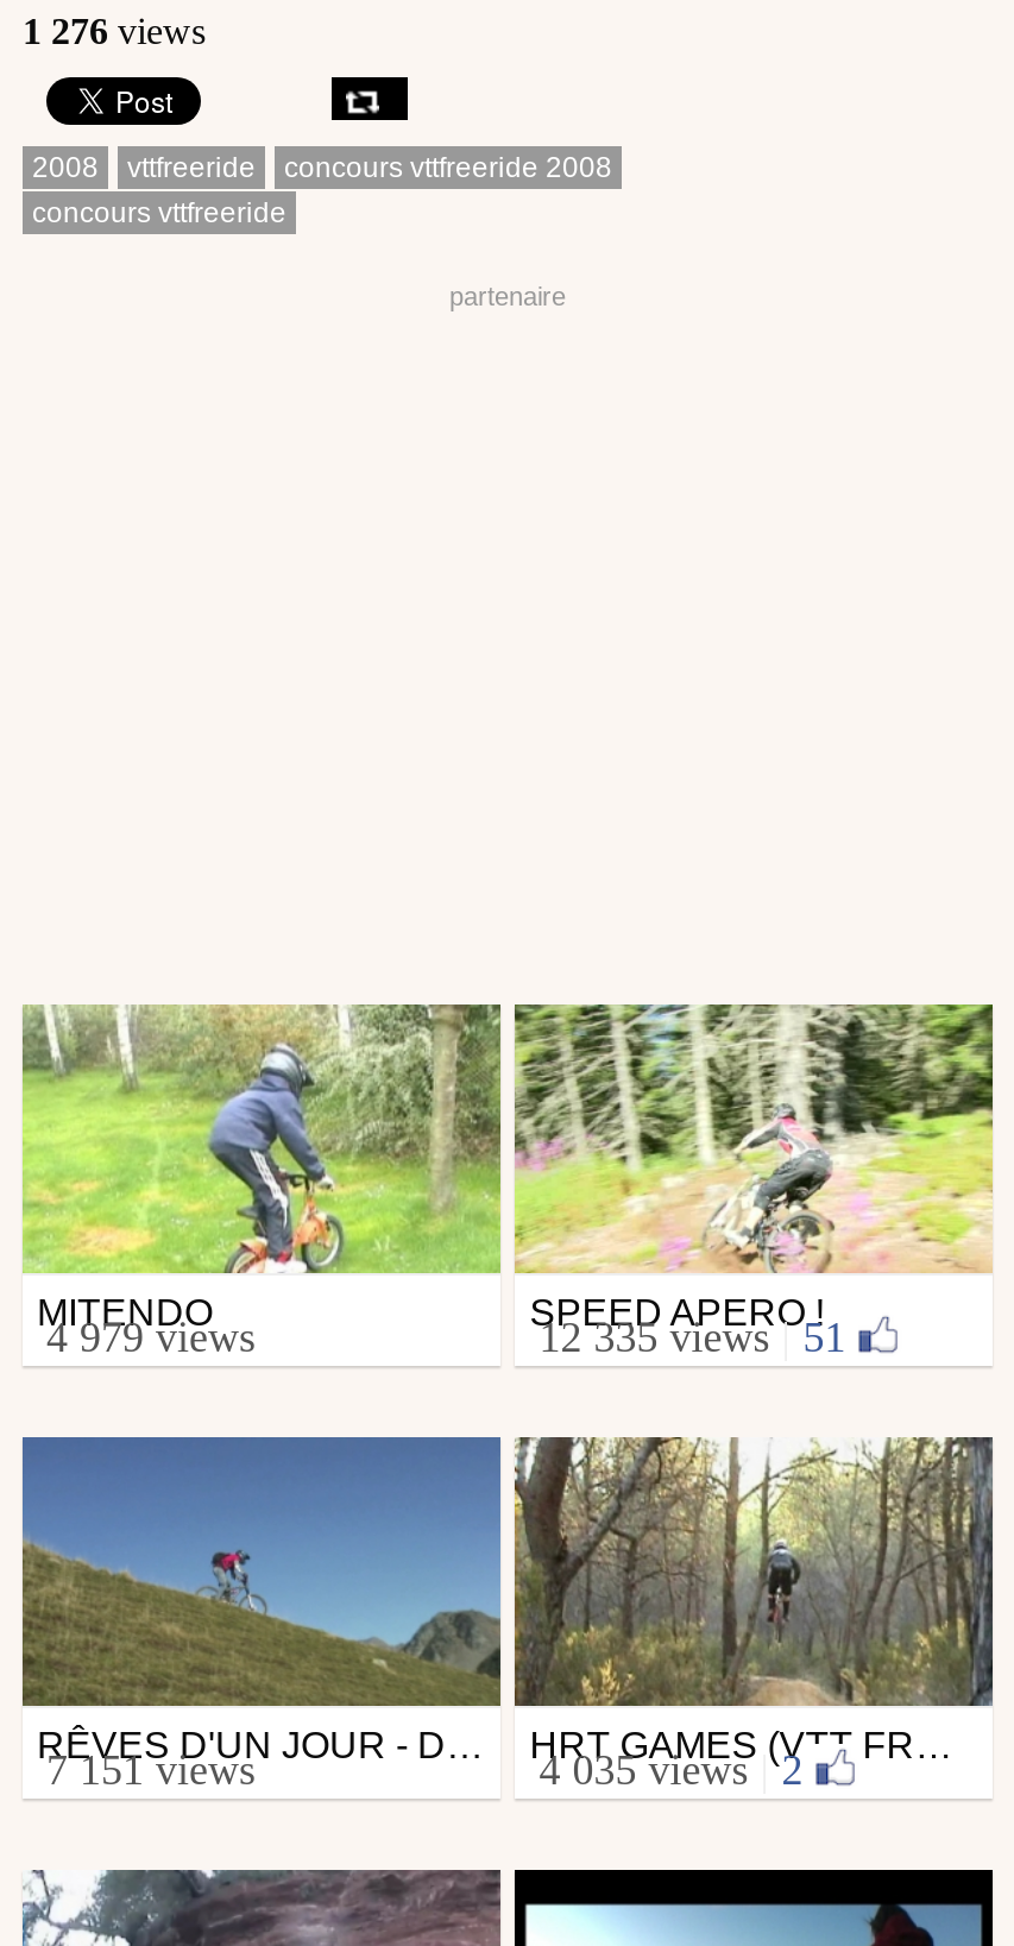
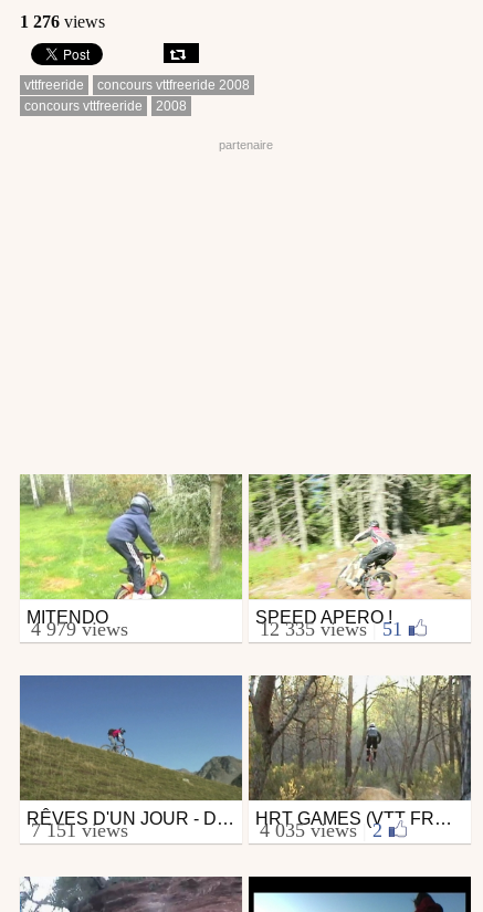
- 2008

+ 2008
